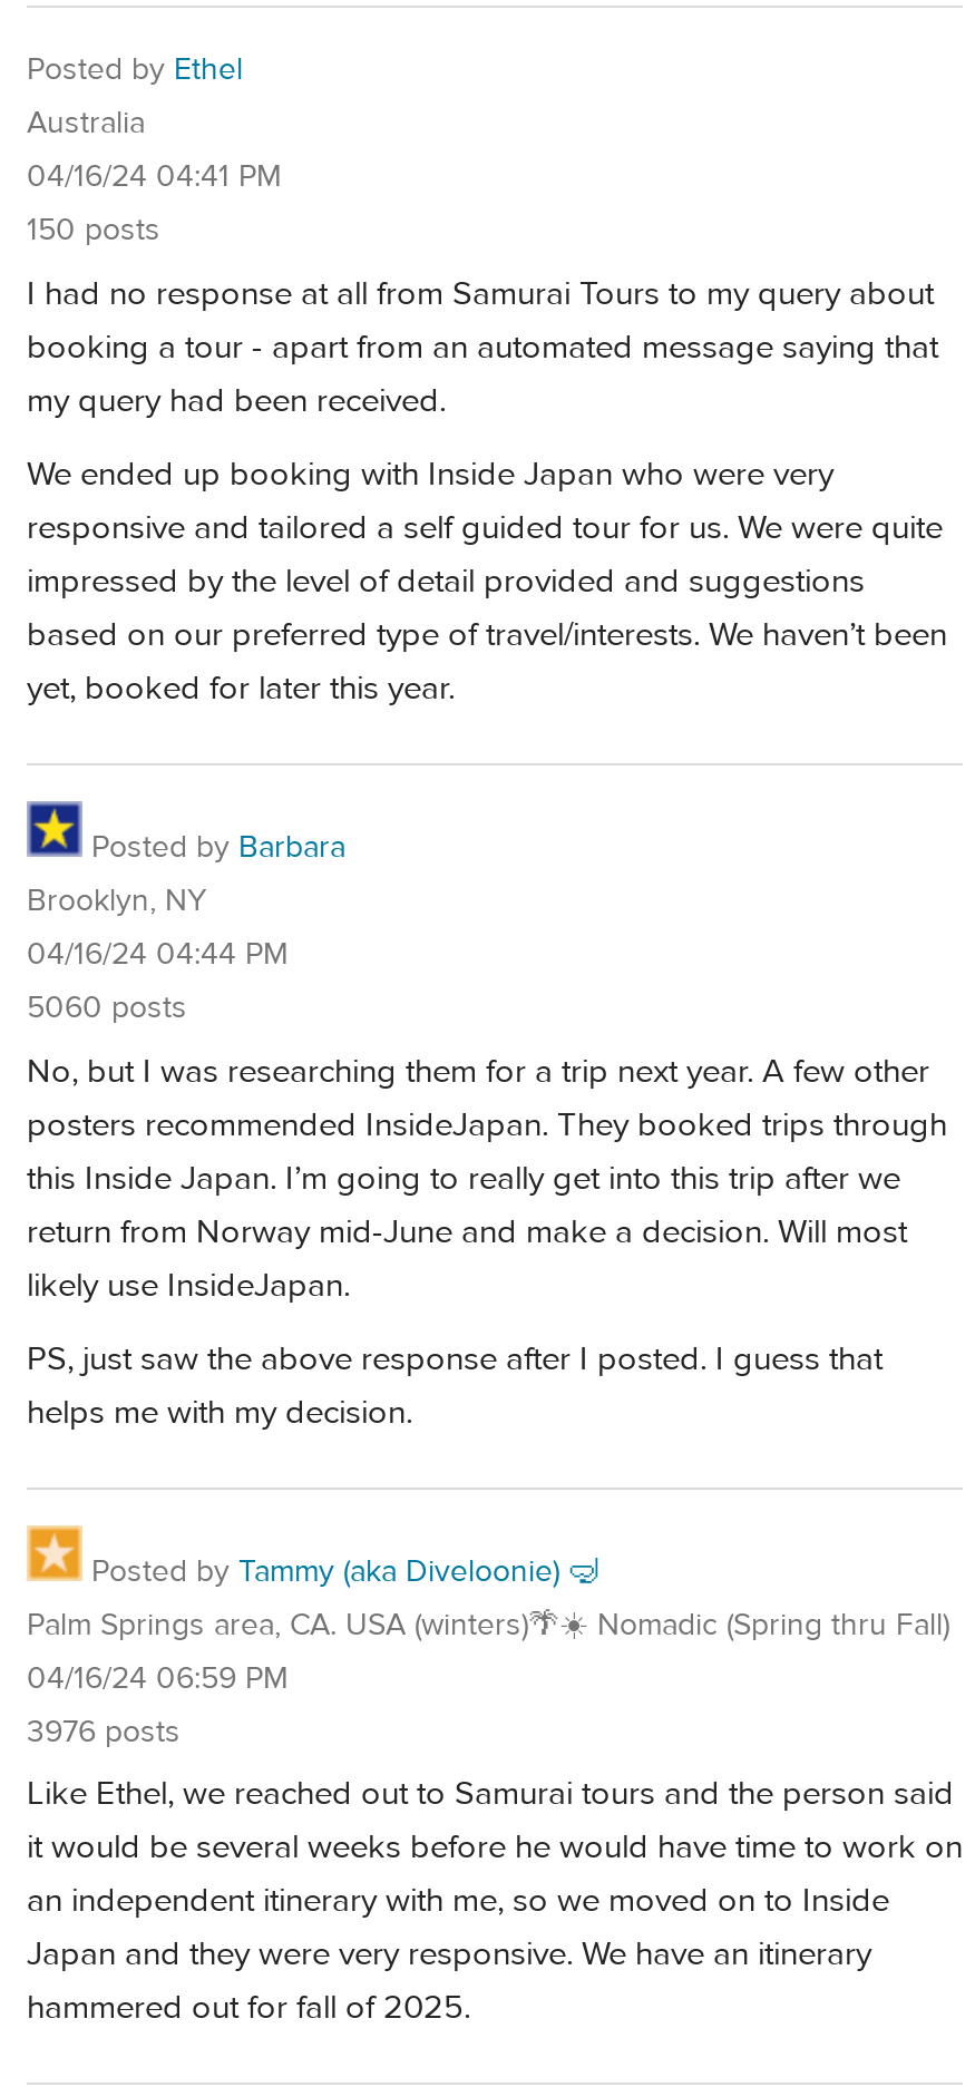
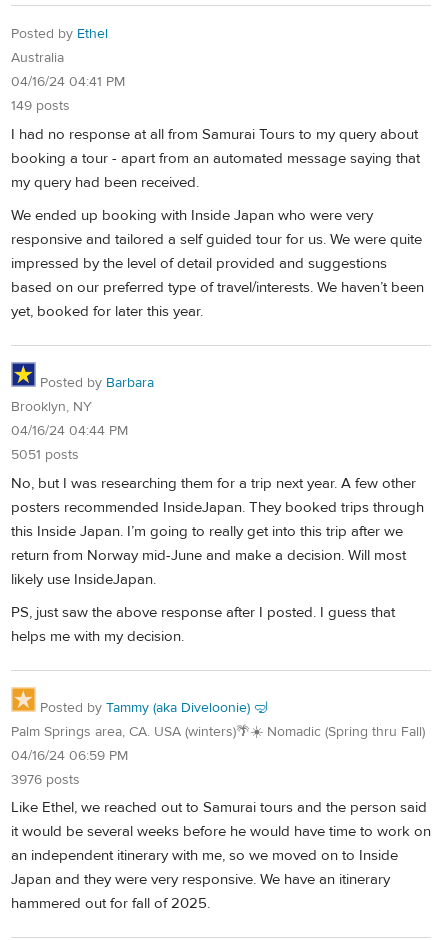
- 150 posts
+ 149 posts

- 5060 posts
+ 5051 posts
